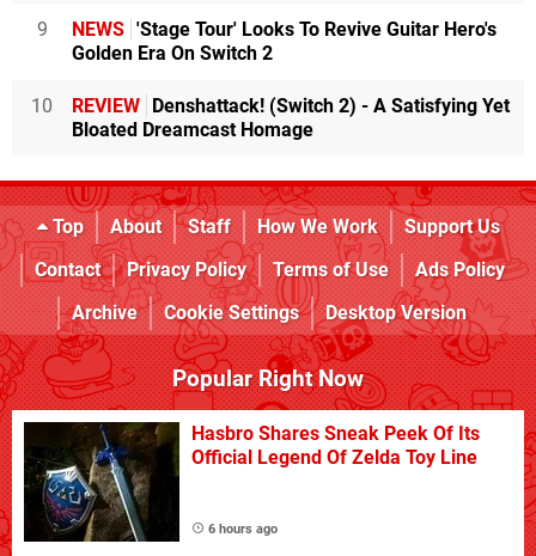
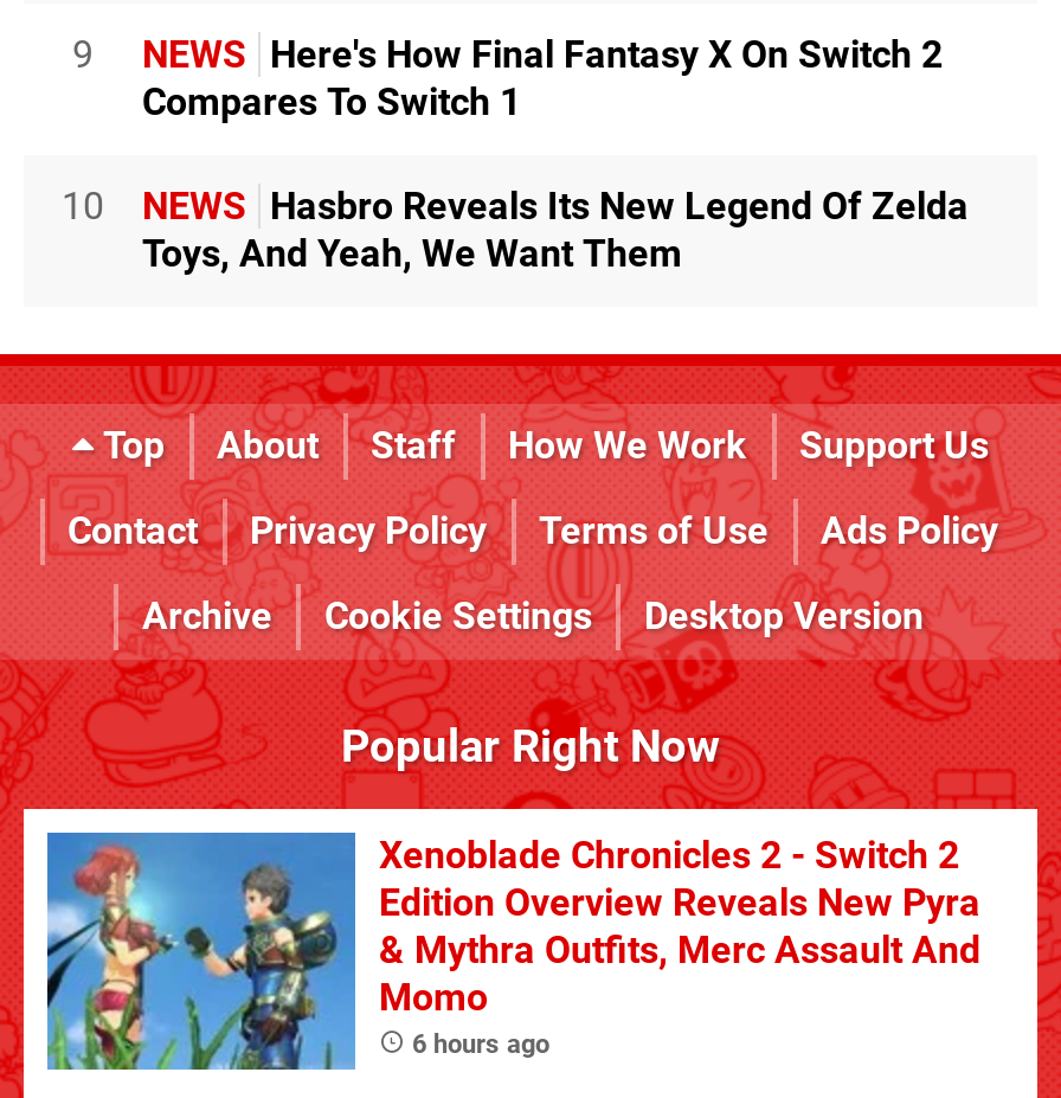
- NEWS 'Stage Tour' Looks To Revive Guitar Hero's
- Golden Era On Switch 2
+ NEWS Here's How Final Fantasy X On Switch 2
+ Compares To Switch 1

- REVIEW Denshattack! (Switch 2) - A Satisfying Yet
- Bloated Dreamcast Homage
+ NEWS Hasbro Reveals Its New Legend Of Zelda
+ Toys, And Yeah, We Want Them

- [image]
- Hasbro Shares Sneak Peek Of Its
- Official Legend Of Zelda Toy Line
+ [image]
+ Xenoblade Chronicles 2 - Switch 2
+ Edition Overview Reveals New Pyra
+ & Mythra Outfits, Merc Assault And
+ Momo
